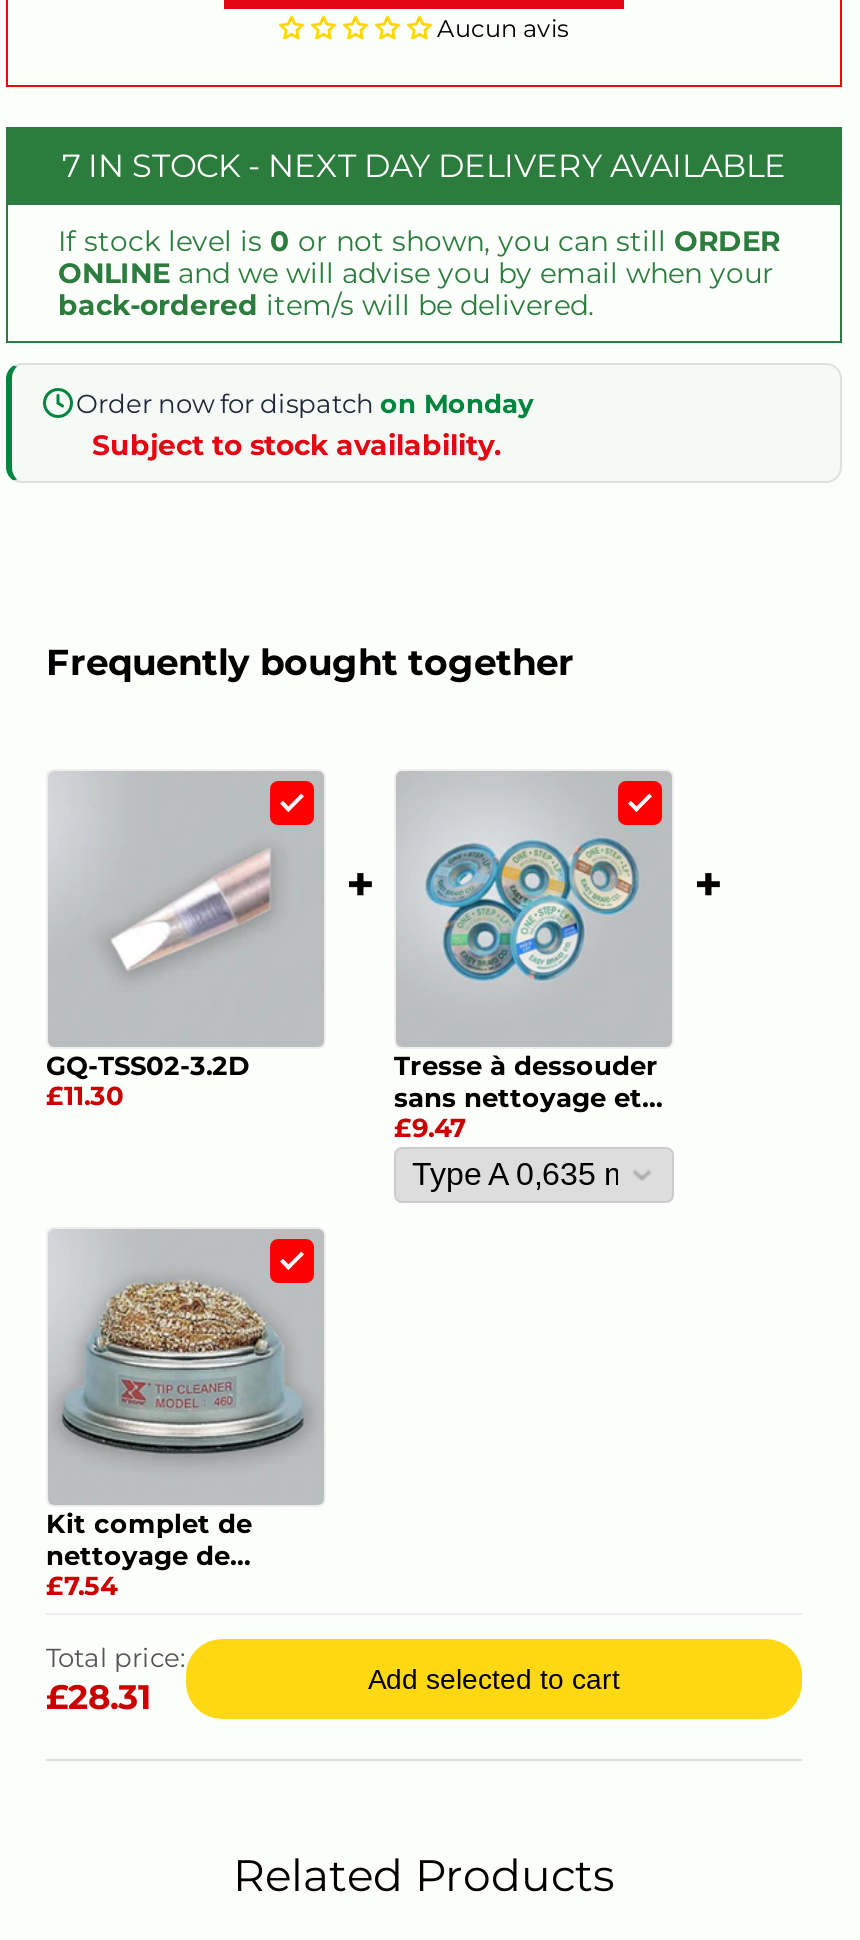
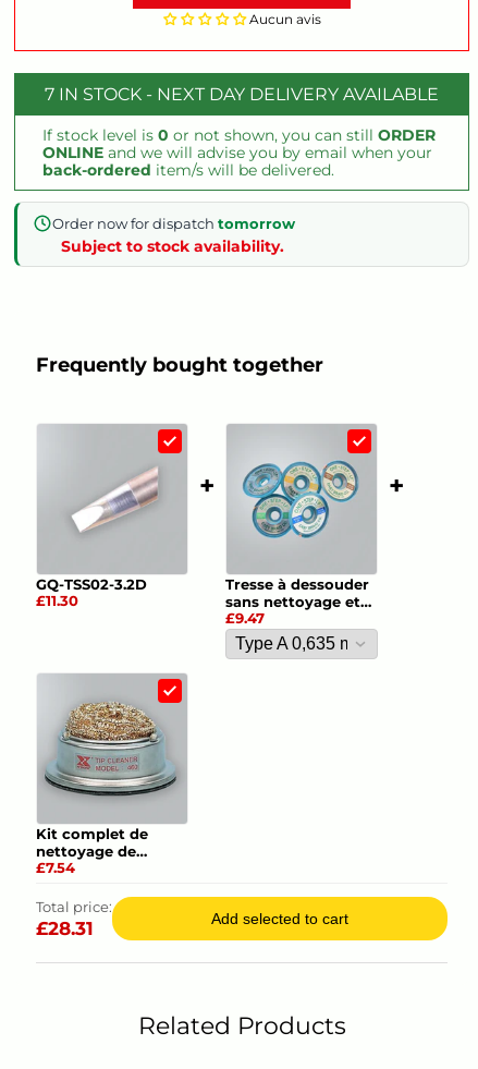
- Order now for dispatch on Monday
+ Order now for dispatch tomorrow
